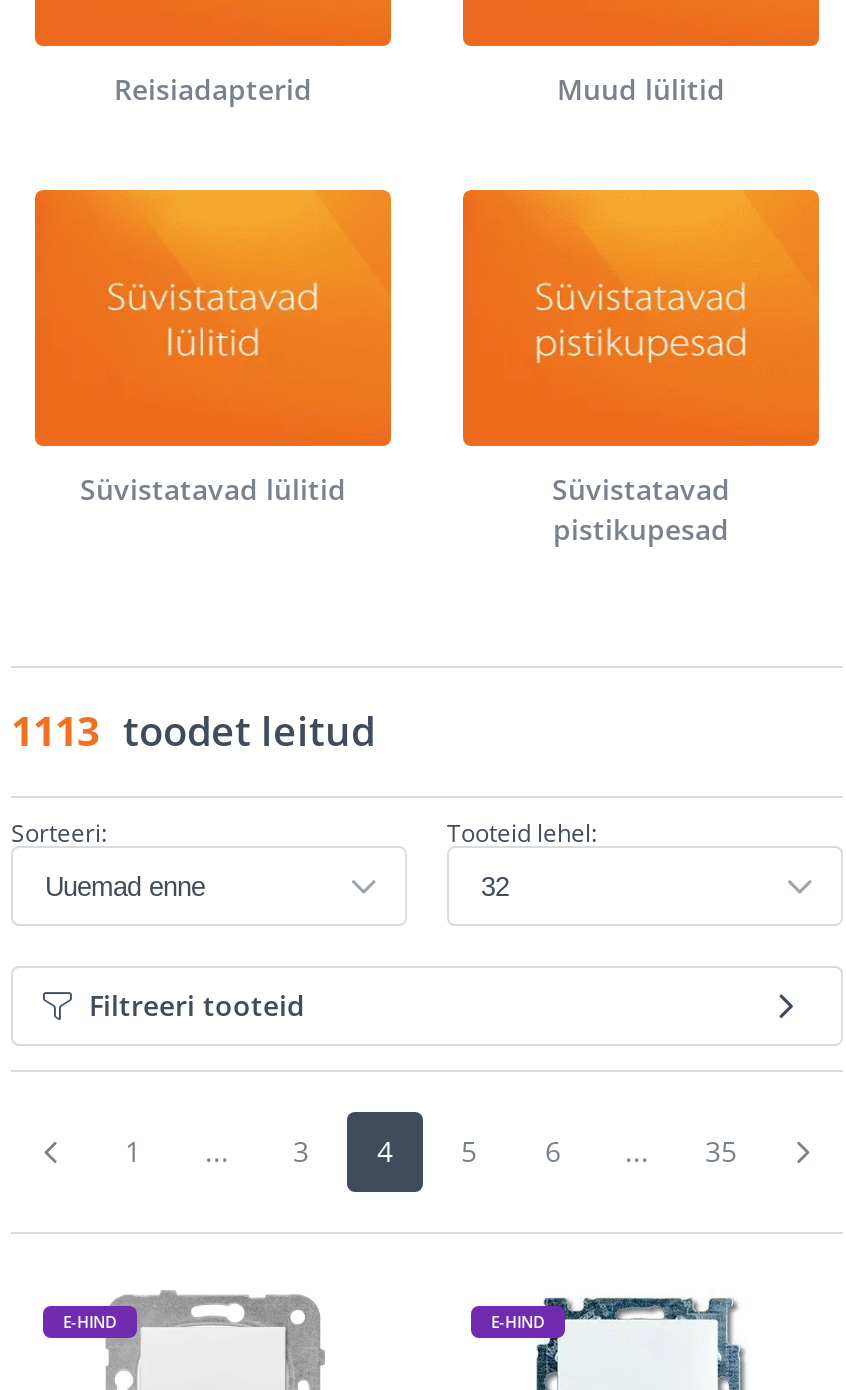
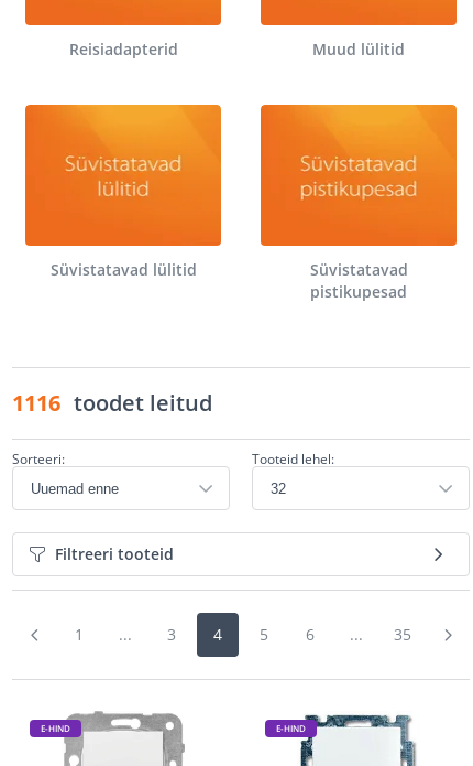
- 1113 toodet leitud
+ 1116 toodet leitud
